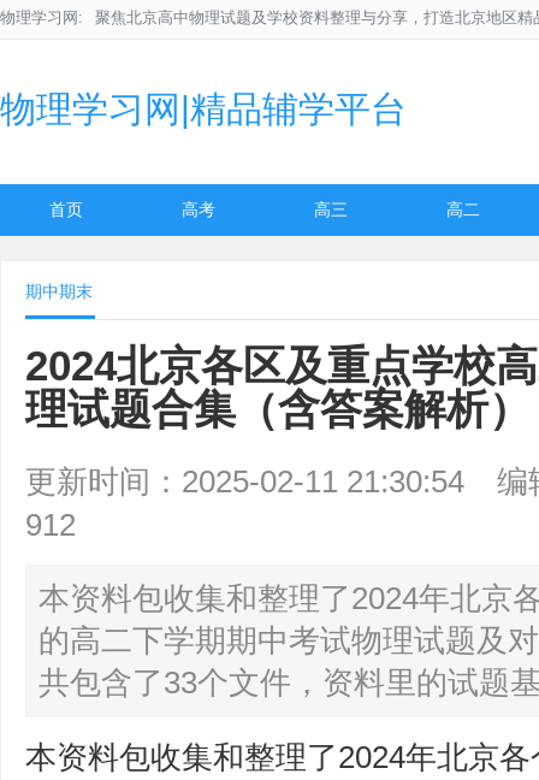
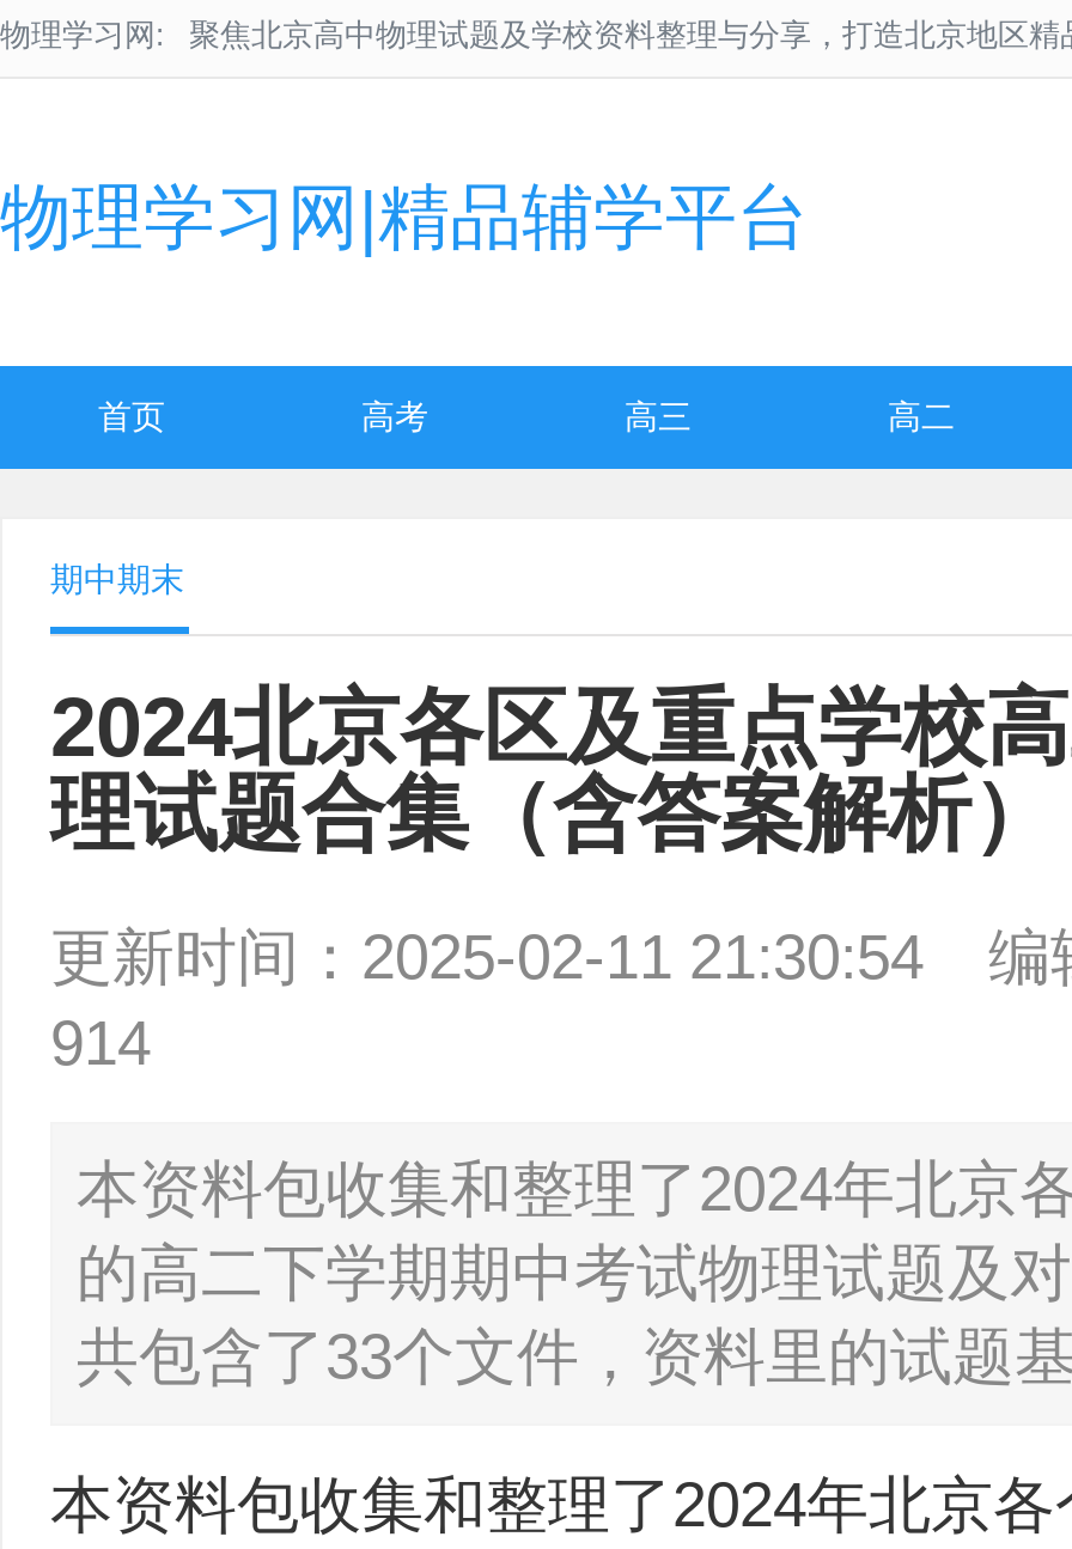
- 912
+ 914
